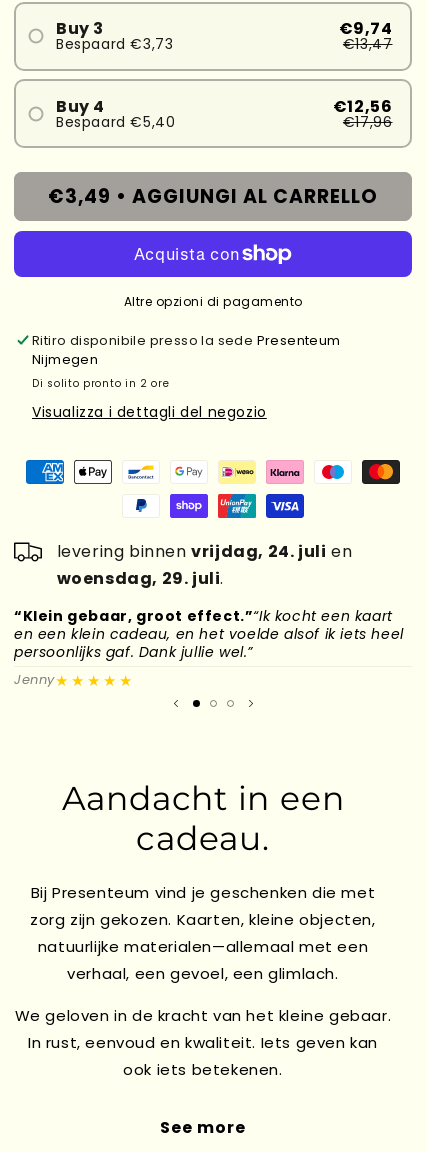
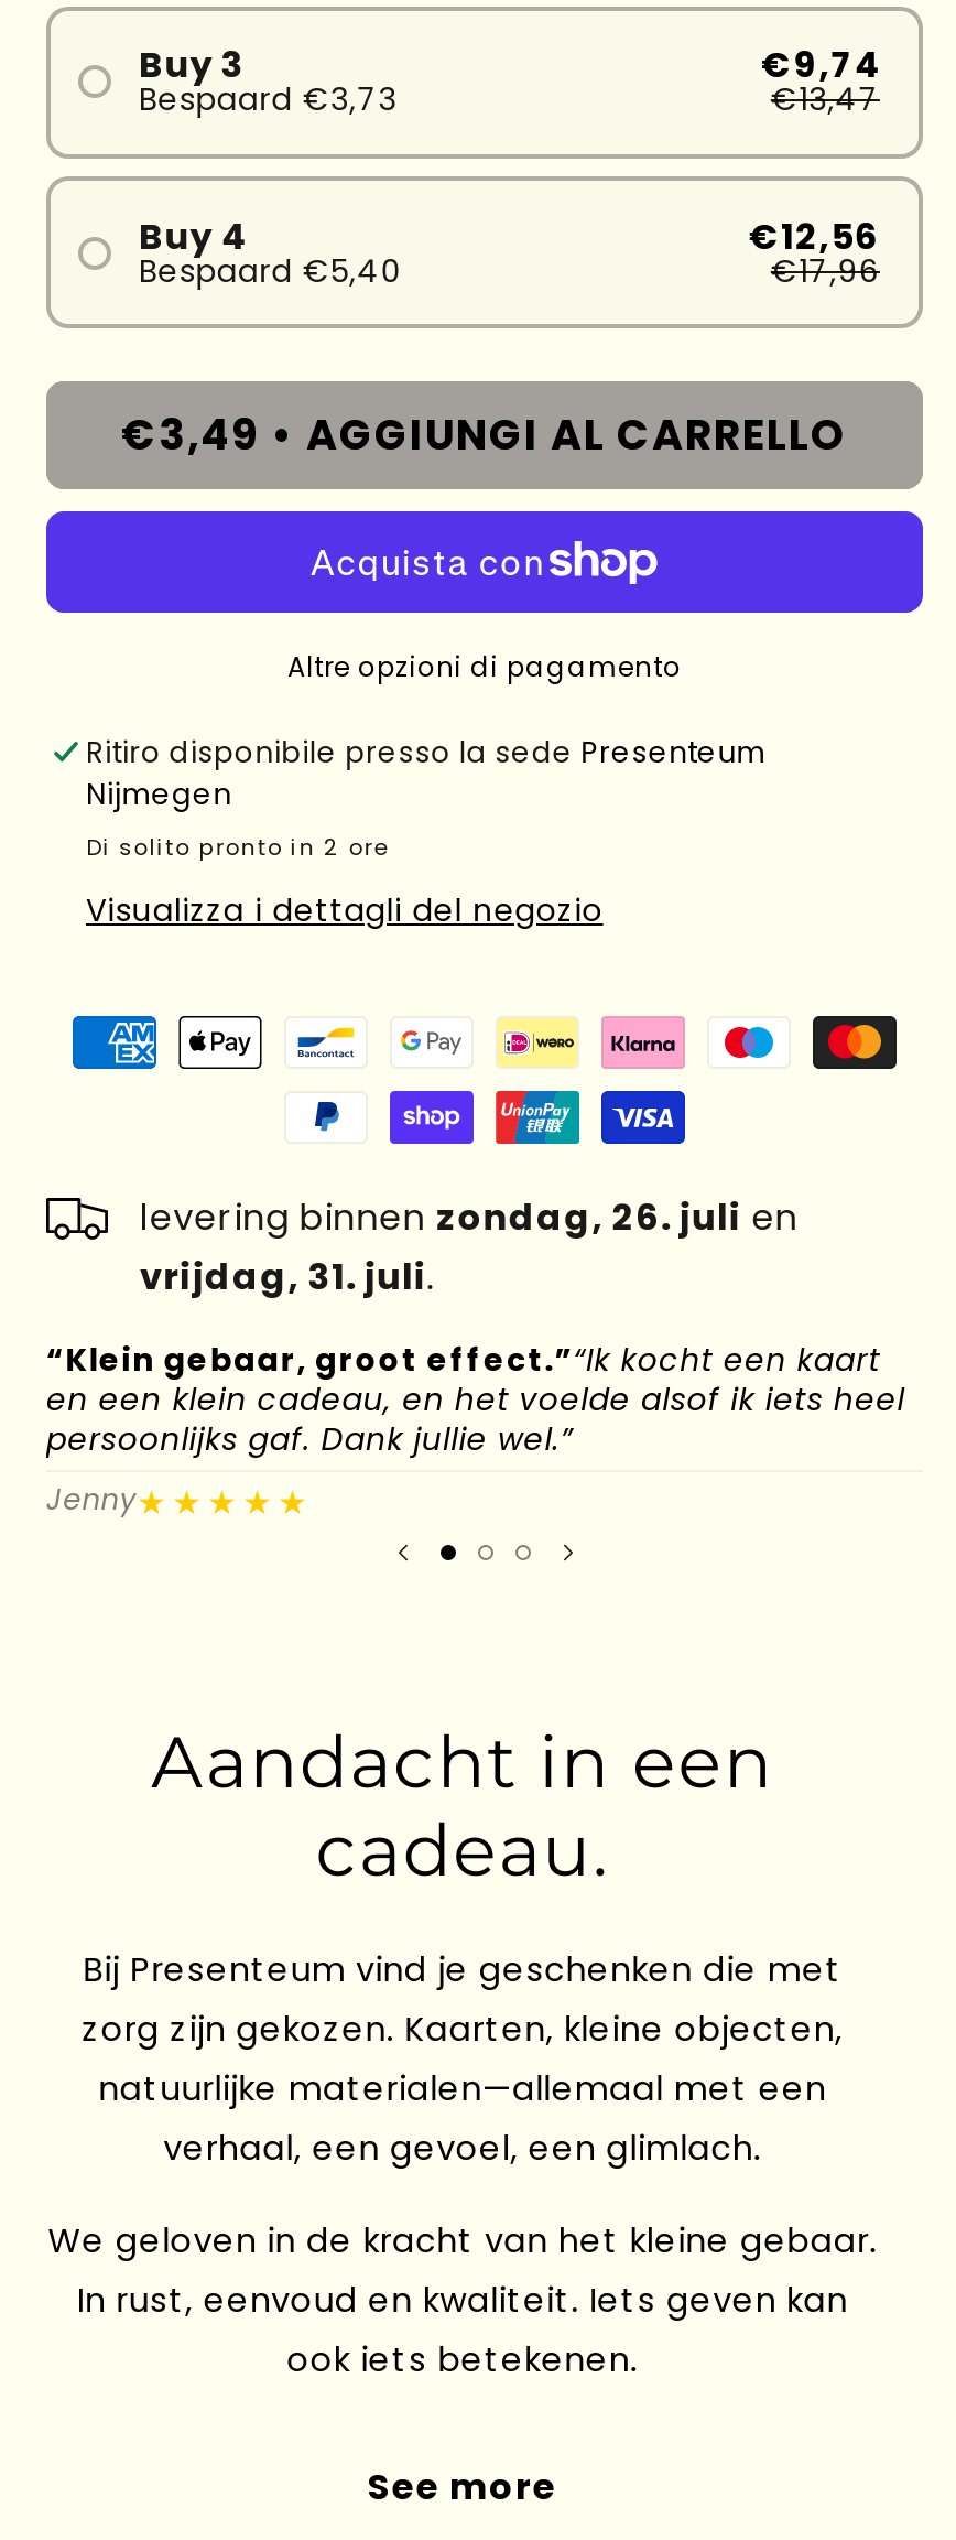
- levering binnen vrijdag, 24. juli en
+ levering binnen zondag, 26. juli en

- woensdag, 29. juli.
+ vrijdag, 31. juli.
